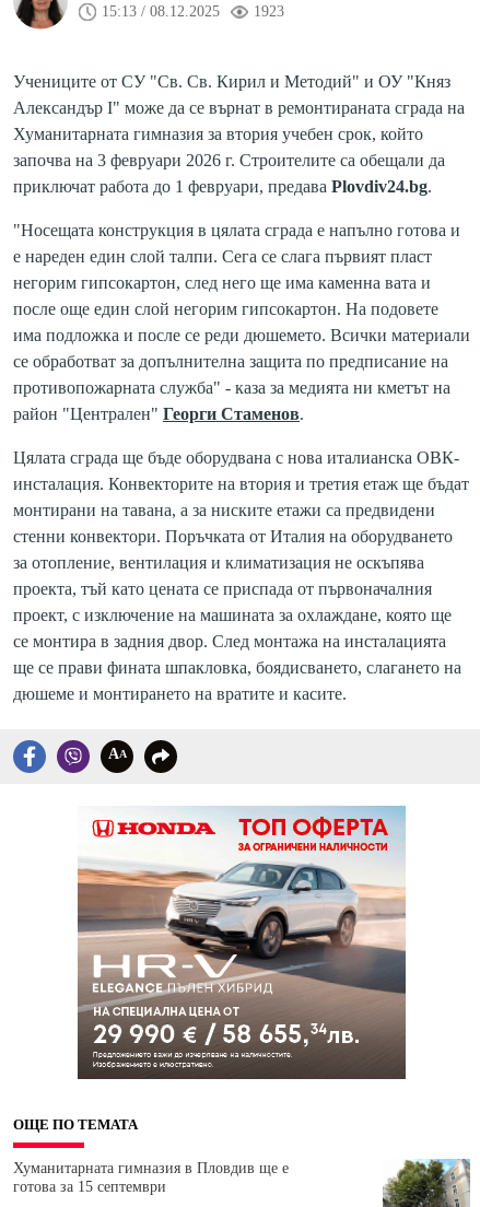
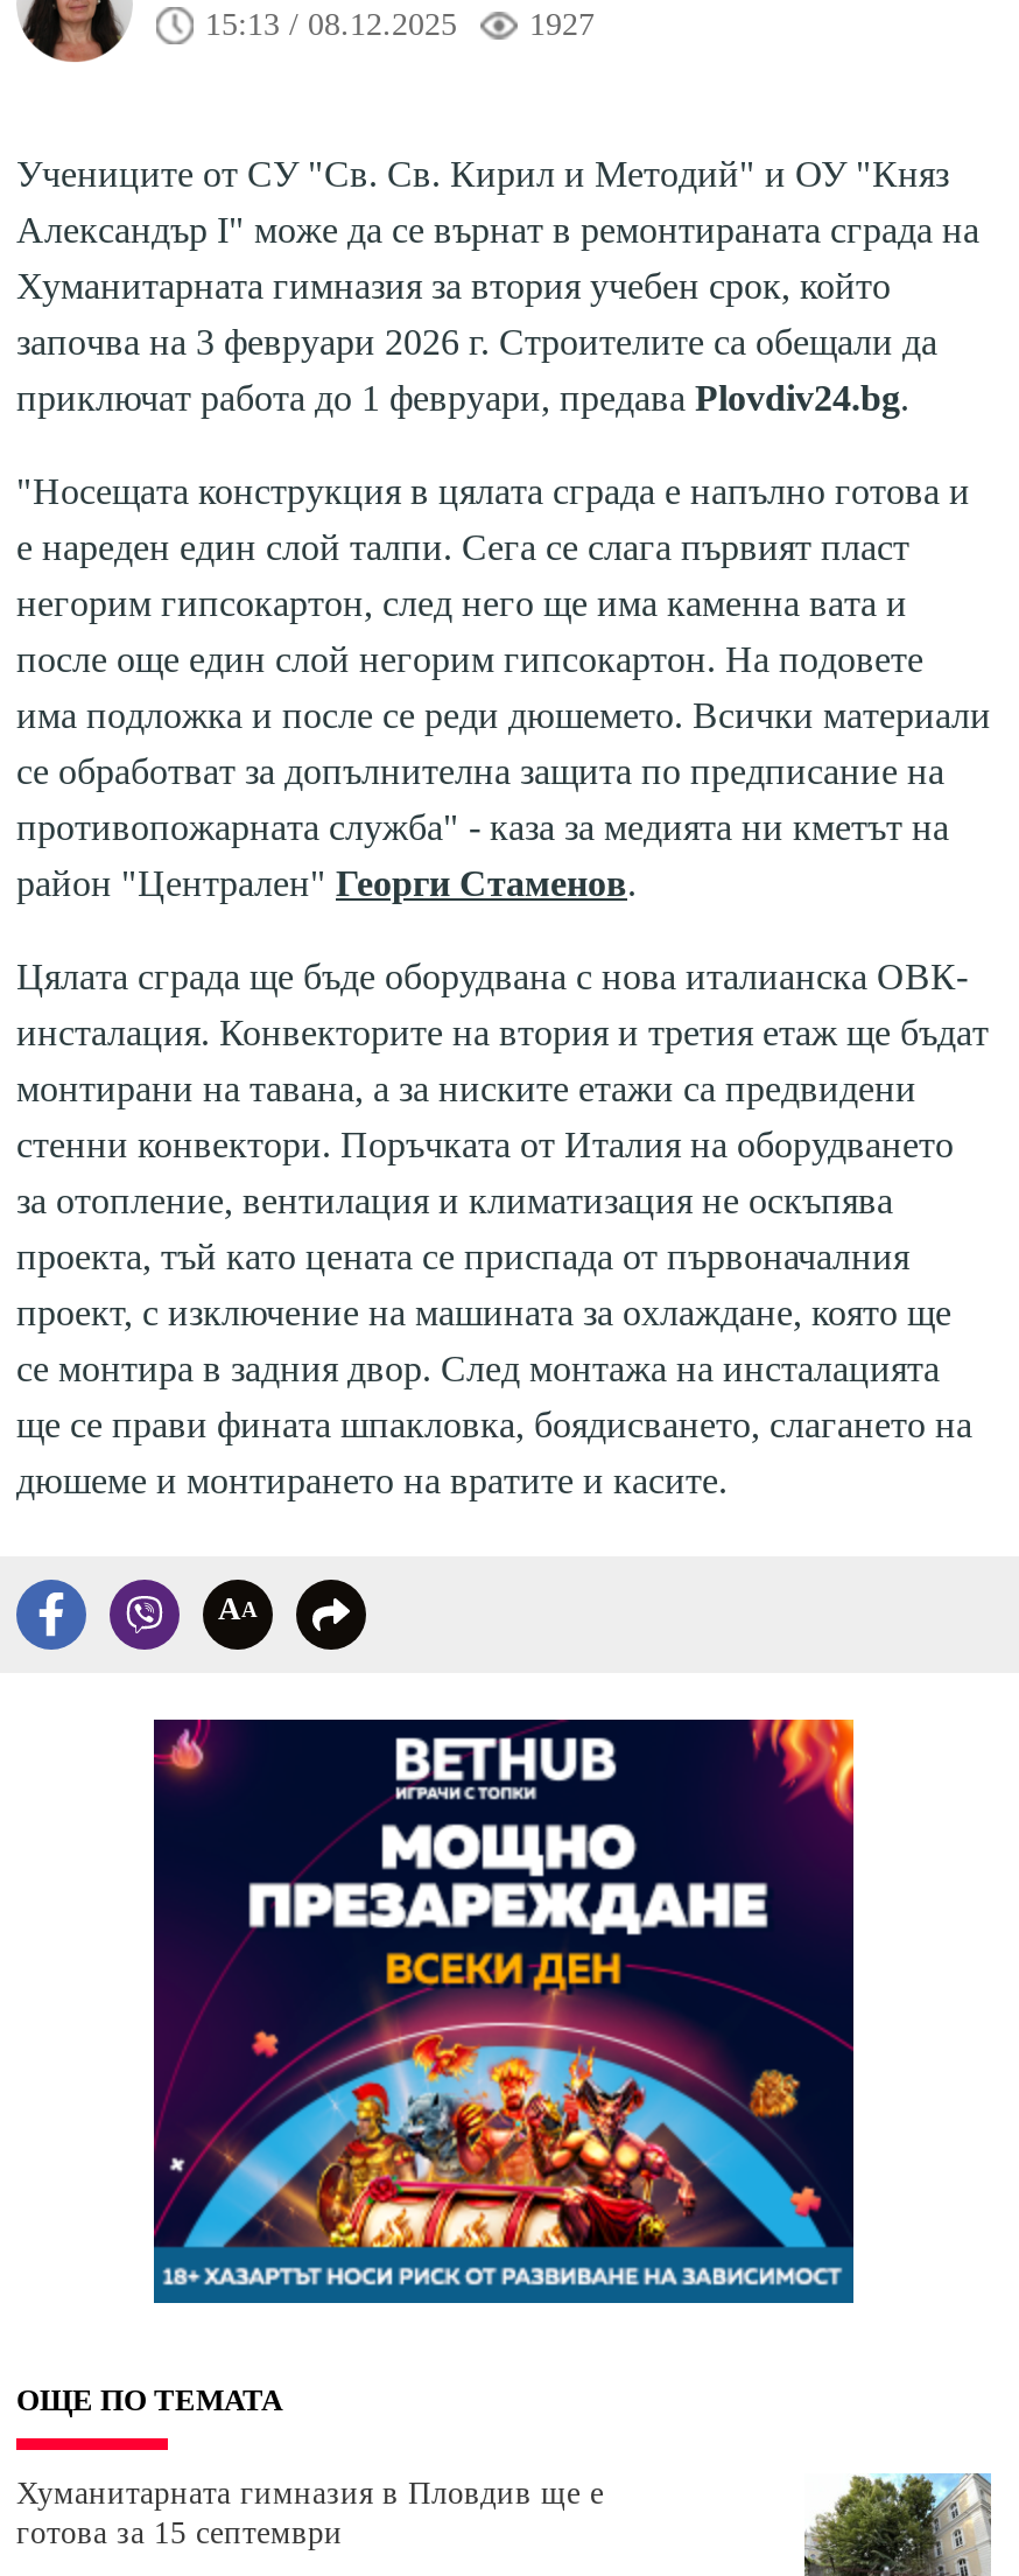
- 1923
+ 1927

- [image]
+ [image]
